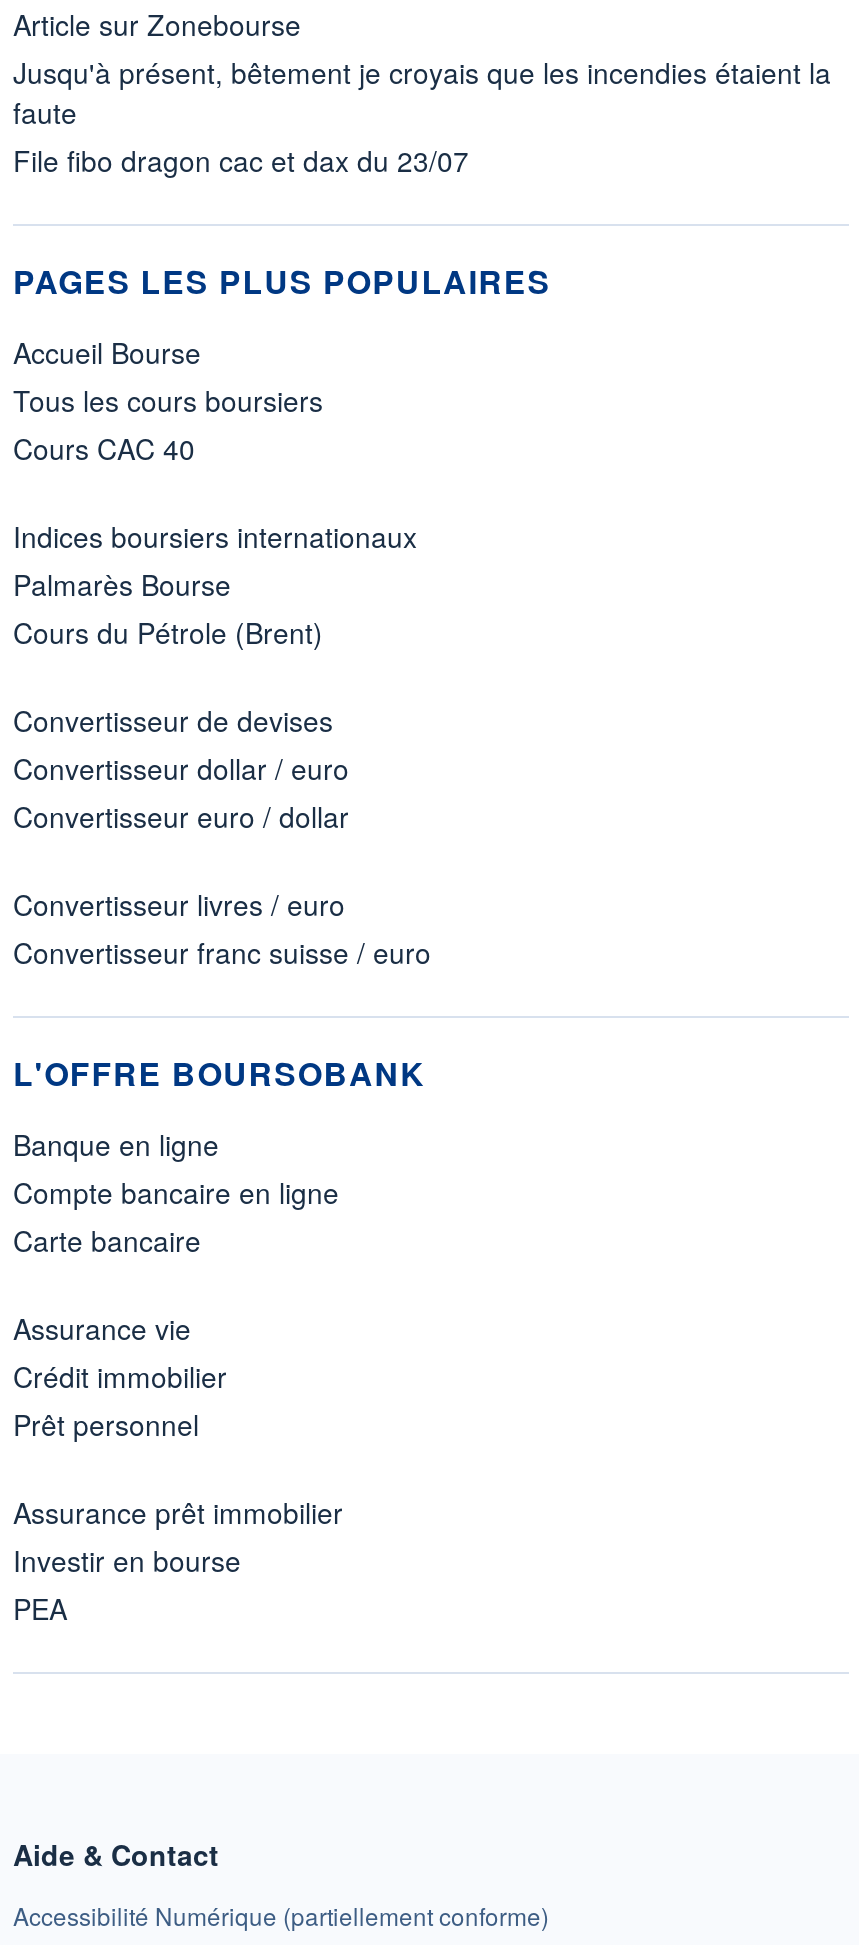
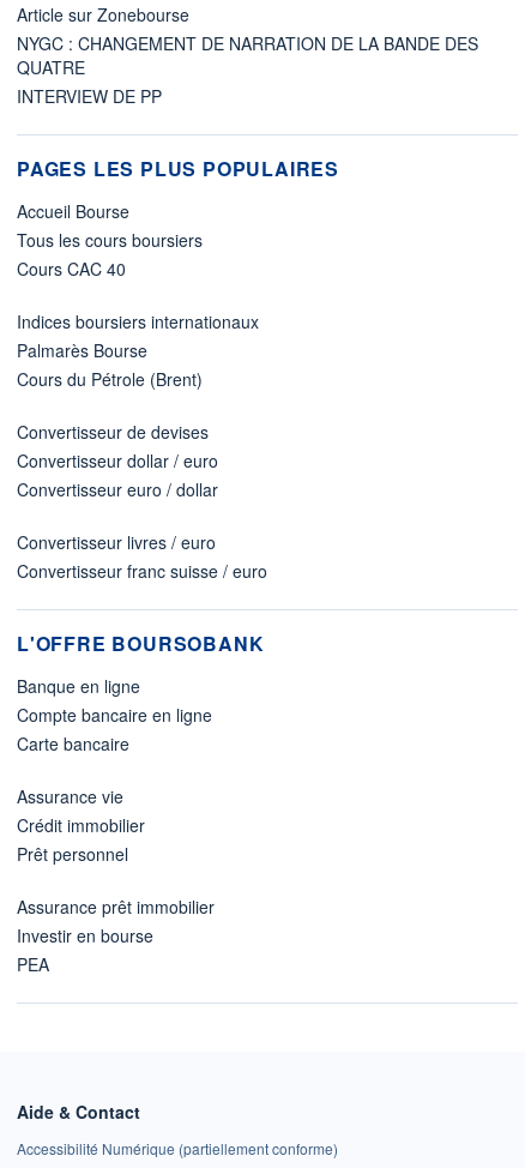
- Jusqu'à présent, bêtement je croyais que les incendies étaient la
- faute
- File fibo dragon cac et dax du 23/07
+ NYGC : CHANGEMENT DE NARRATION DE LA BANDE DES
+ QUATRE
+ INTERVIEW DE PP
